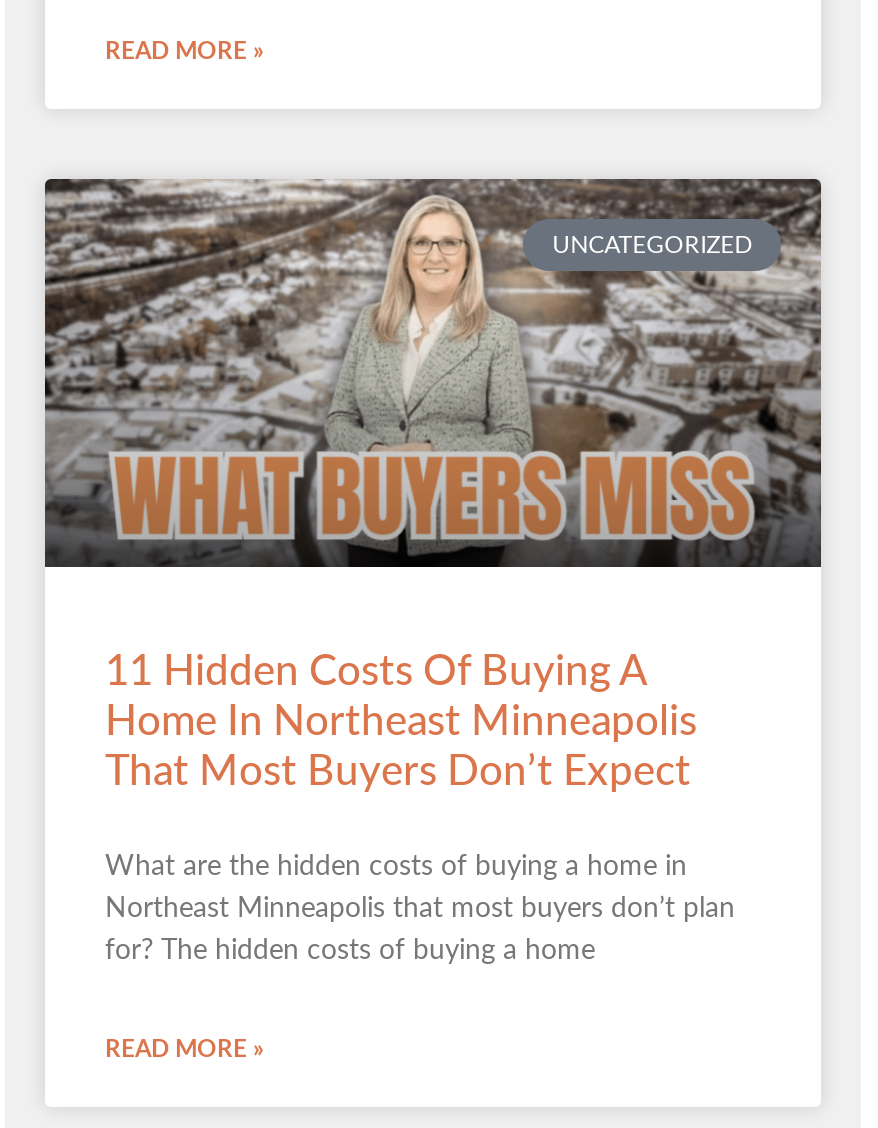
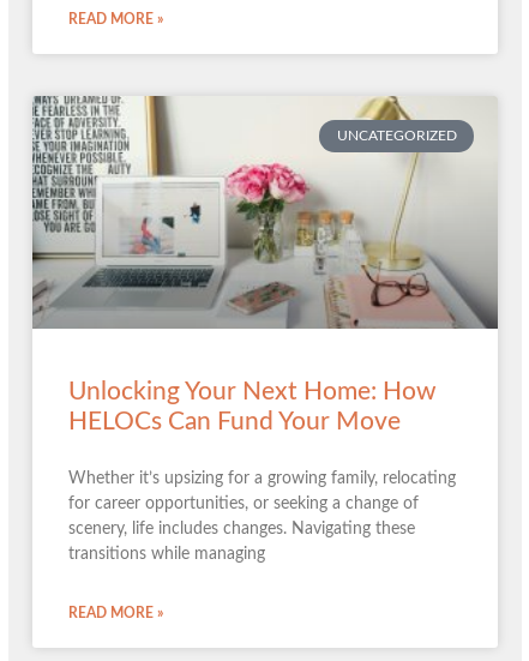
- [image]
+ [image]

- 11 Hidden Costs Of Buying A
- Home In Northeast Minneapolis
- That Most Buyers Don’t Expect
- What are the hidden costs of buying a home in
- Northeast Minneapolis that most buyers don’t plan
- for? The hidden costs of buying a home
+ Unlocking Your Next Home: How
+ HELOCs Can Fund Your Move
+ Whether it’s upsizing for a growing family, relocating
+ for career opportunities, or seeking a change of
+ scenery, life includes changes. Navigating these
+ transitions while managing
